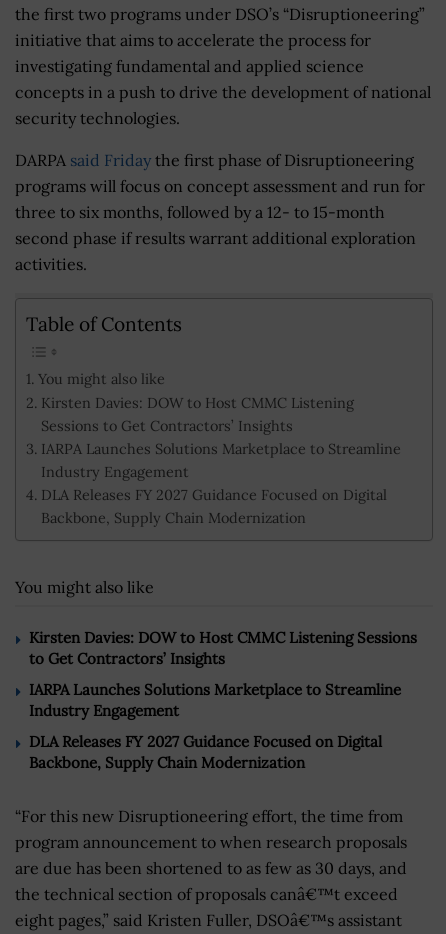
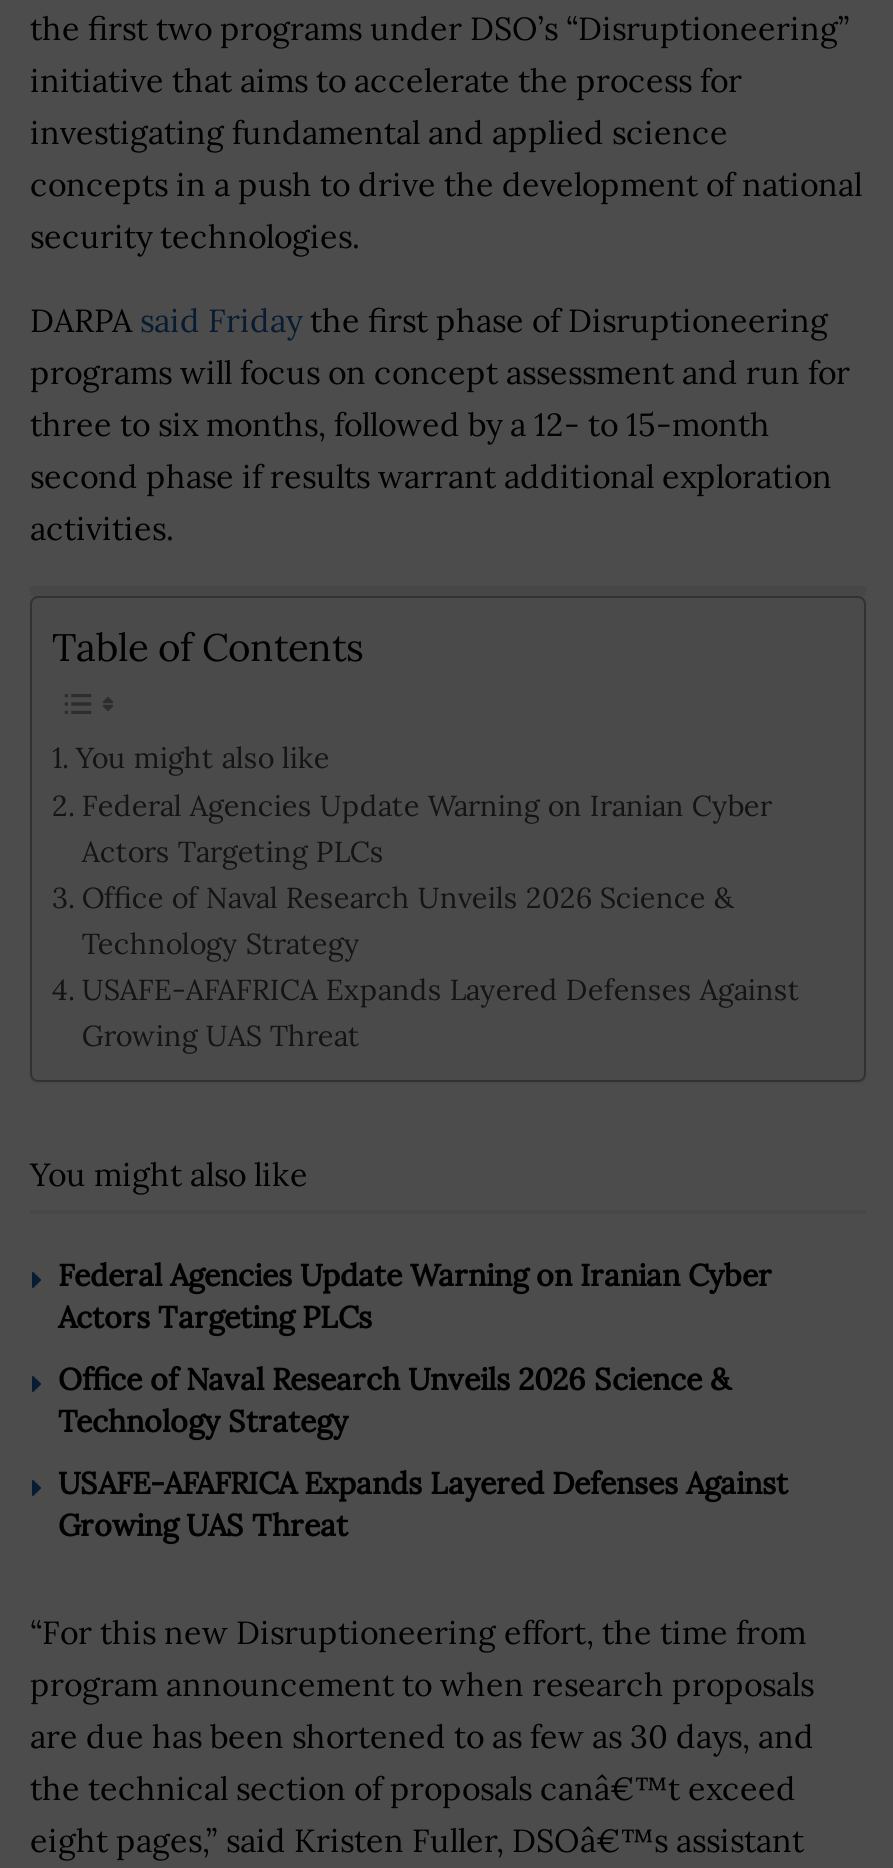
- Kirsten Davies: DOW to Host CMMC Listening
- Sessions to Get Contractors’ Insights
- IARPA Launches Solutions Marketplace to Streamline
- Industry Engagement
- DLA Releases FY 2027 Guidance Focused on Digital
- Backbone, Supply Chain Modernization
+ Federal Agencies Update Warning on Iranian Cyber
+ Actors Targeting PLCs
+ Office of Naval Research Unveils 2026 Science &
+ Technology Strategy
+ USAFE-AFAFRICA Expands Layered Defenses Against
+ Growing UAS Threat

- Kirsten Davies: DOW to Host CMMC Listening Sessions
- to Get Contractors’ Insights
+ Federal Agencies Update Warning on Iranian Cyber
+ Actors Targeting PLCs

- IARPA Launches Solutions Marketplace to Streamline
- Industry Engagement
+ Office of Naval Research Unveils 2026 Science &
+ Technology Strategy

- DLA Releases FY 2027 Guidance Focused on Digital
- Backbone, Supply Chain Modernization
+ USAFE-AFAFRICA Expands Layered Defenses Against
+ Growing UAS Threat
